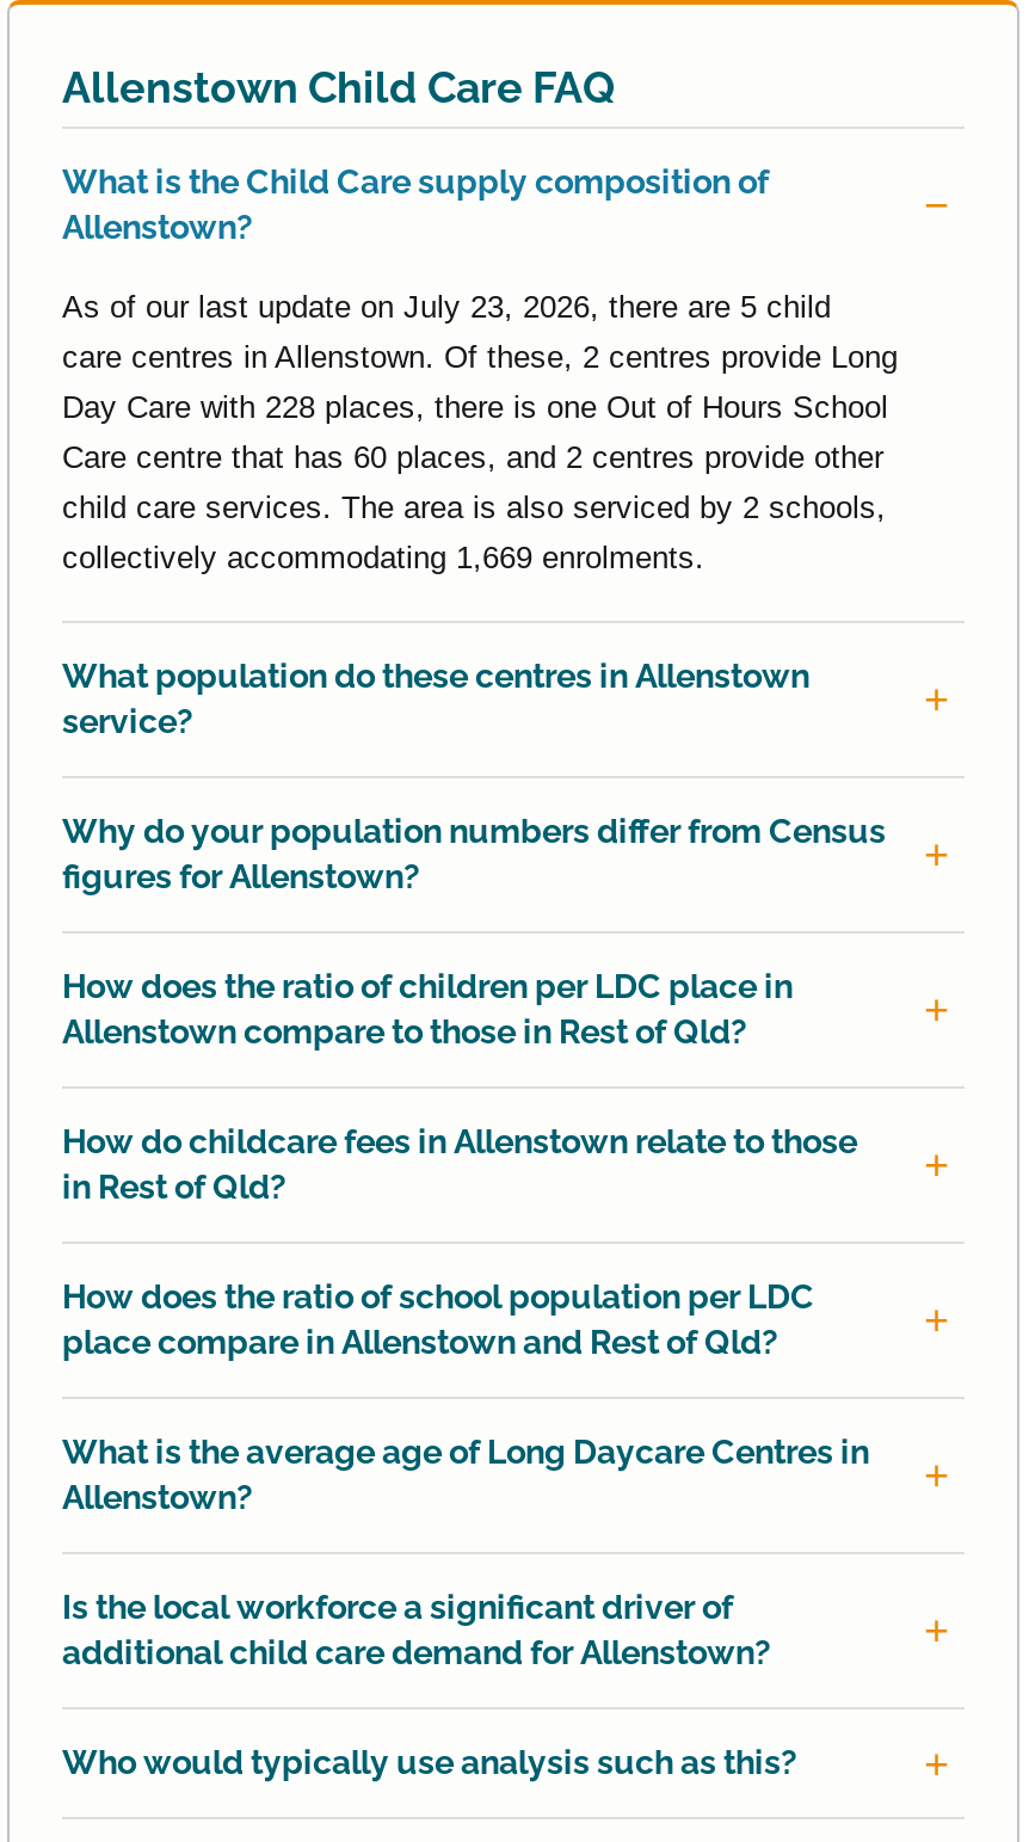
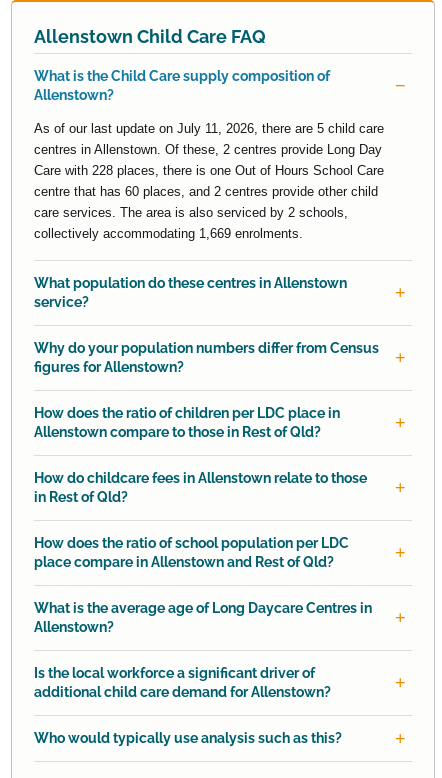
- As of our last update on July 23, 2026, there are 5 child
- care centres in Allenstown. Of these, 2 centres provide Long
- Day Care with 228 places, there is one Out of Hours School
- Care centre that has 60 places, and 2 centres provide other
- child care services. The area is also serviced by 2 schools,
+ As of our last update on July 11, 2026, there are 5 child care
+ centres in Allenstown. Of these, 2 centres provide Long Day
+ Care with 228 places, there is one Out of Hours School Care
+ centre that has 60 places, and 2 centres provide other child
+ care services. The area is also serviced by 2 schools,
